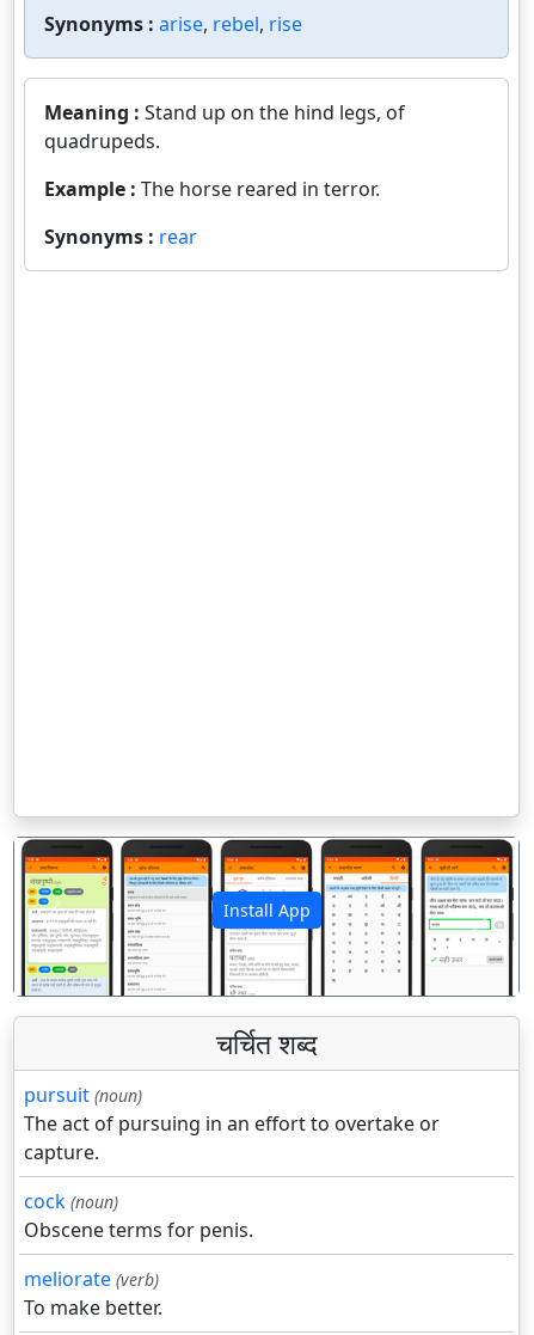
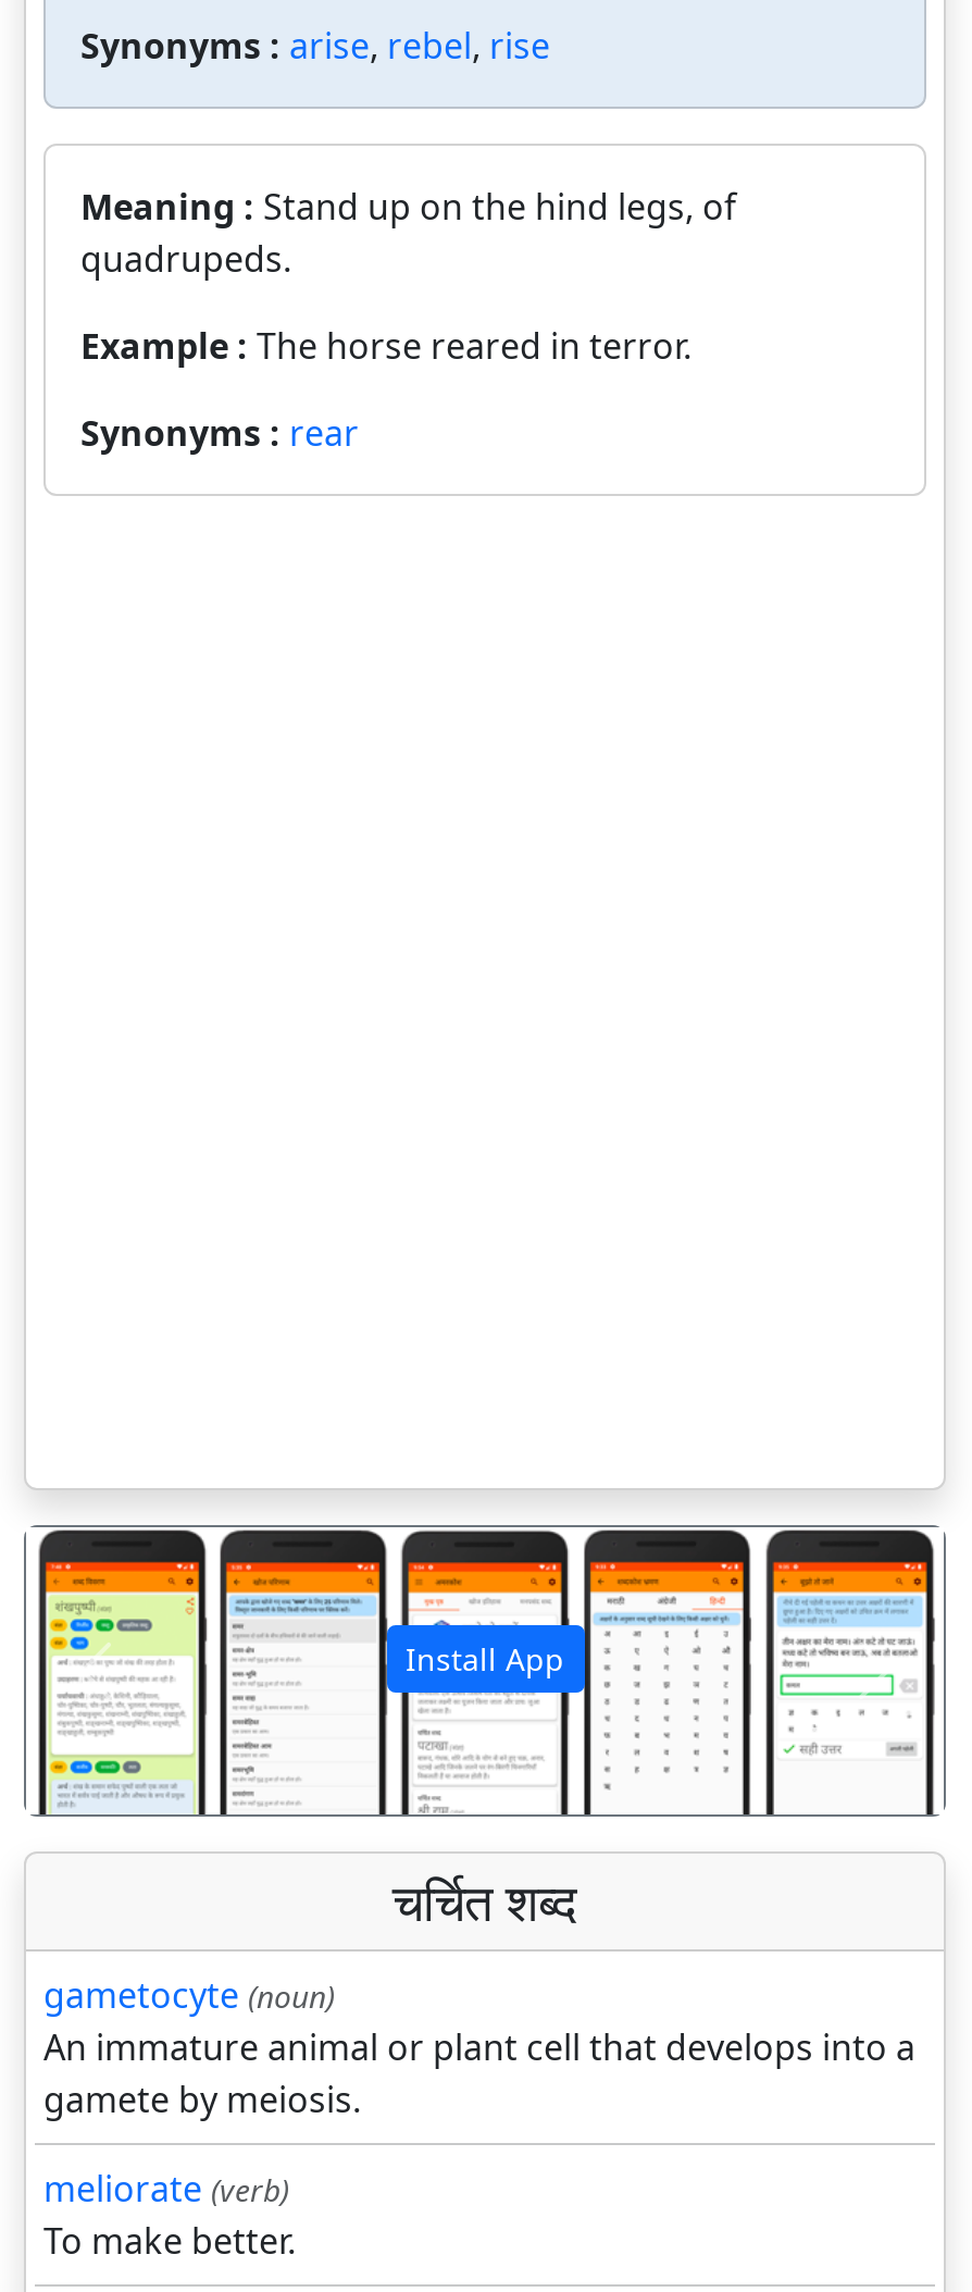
- pursuit (noun)
- The act of pursuing in an effort to overtake or
- capture.
- cock (noun)
- Obscene terms for penis.
+ gametocyte (noun)
+ An immature animal or plant cell that develops into a
+ gamete by meiosis.
